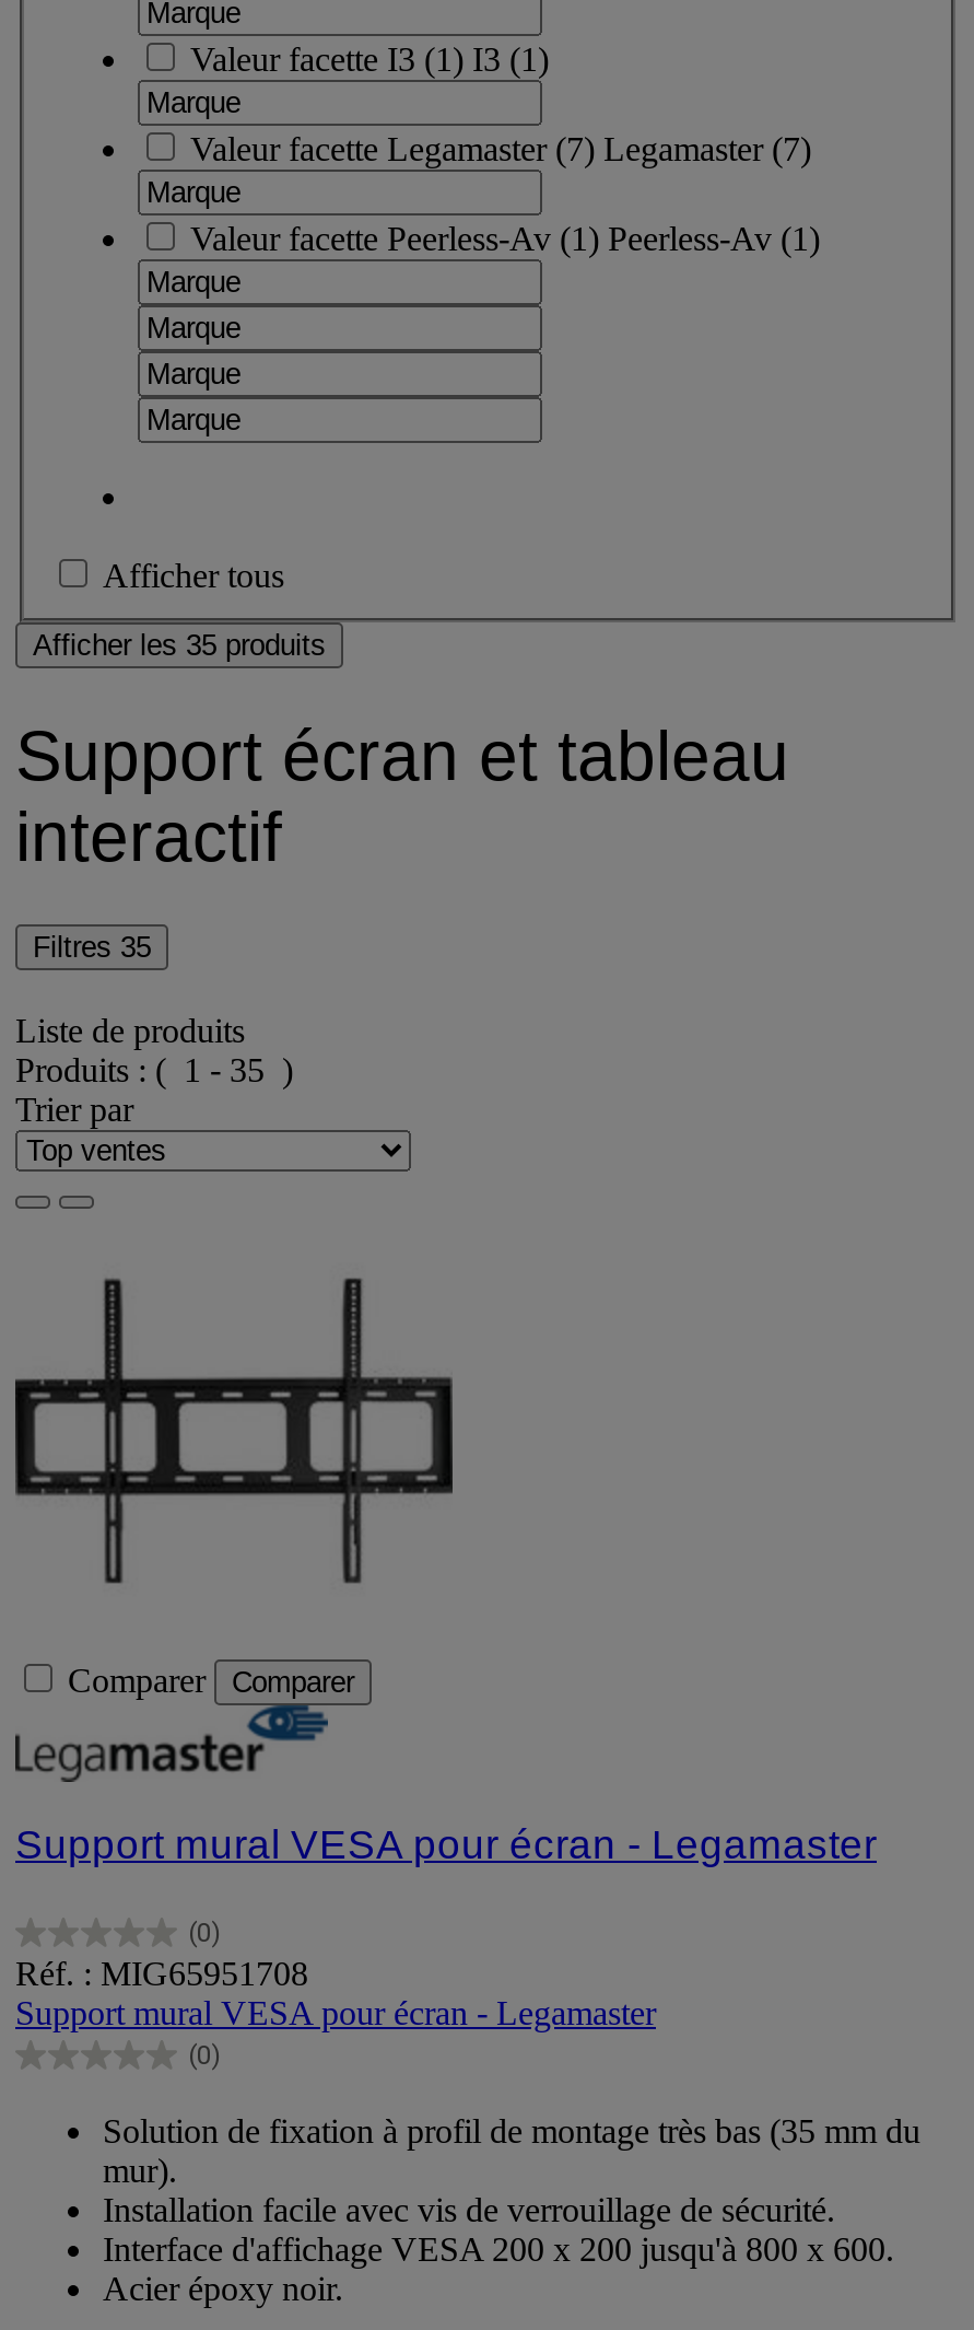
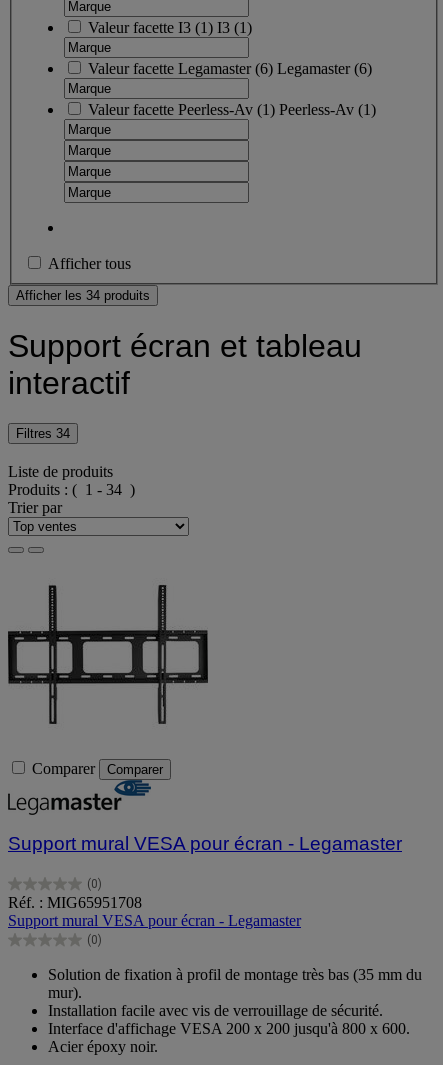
- Valeur facette Legamaster (7) Legamaster (7)
+ Valeur facette Legamaster (6) Legamaster (6)

- Afficher les 35 produits
+ Afficher les 34 produits

- Filtres 35
+ Filtres 34

- Produits : ( 1 - 35 )
+ Produits : ( 1 - 34 )
